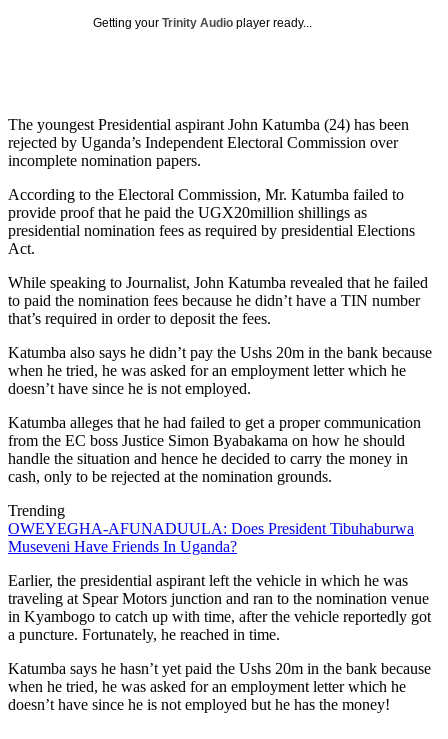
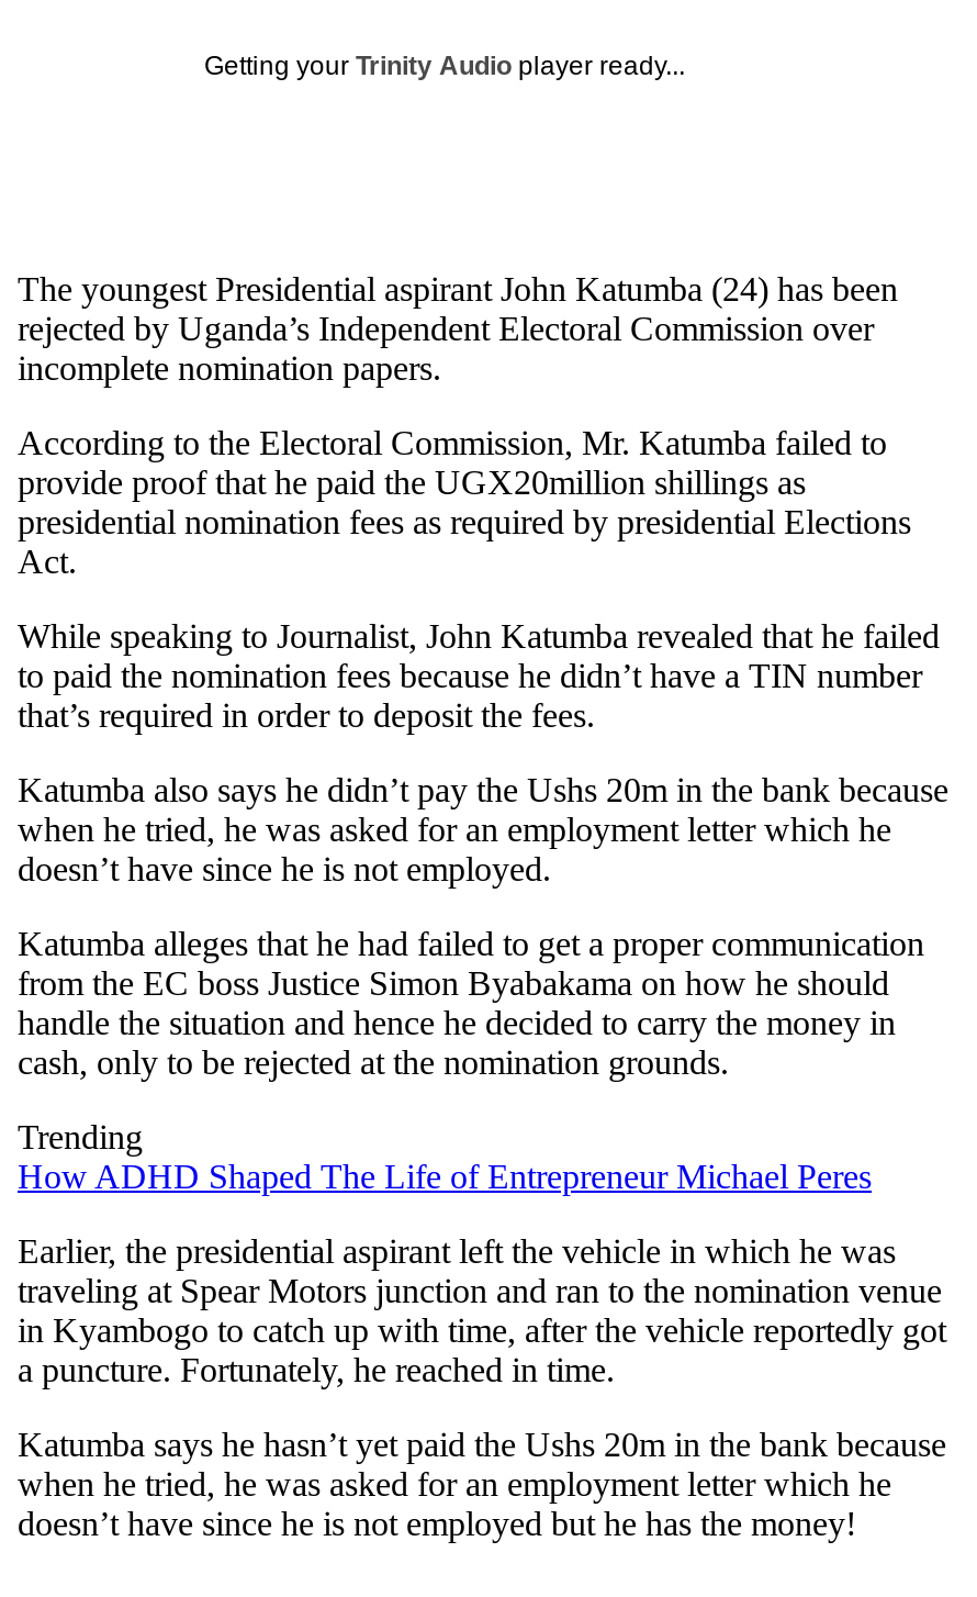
- OWEYEGHA-AFUNADUULA: Does President Tibuhaburwa
- Museveni Have Friends In Uganda?
+ How ADHD Shaped The Life of Entrepreneur Michael Peres
